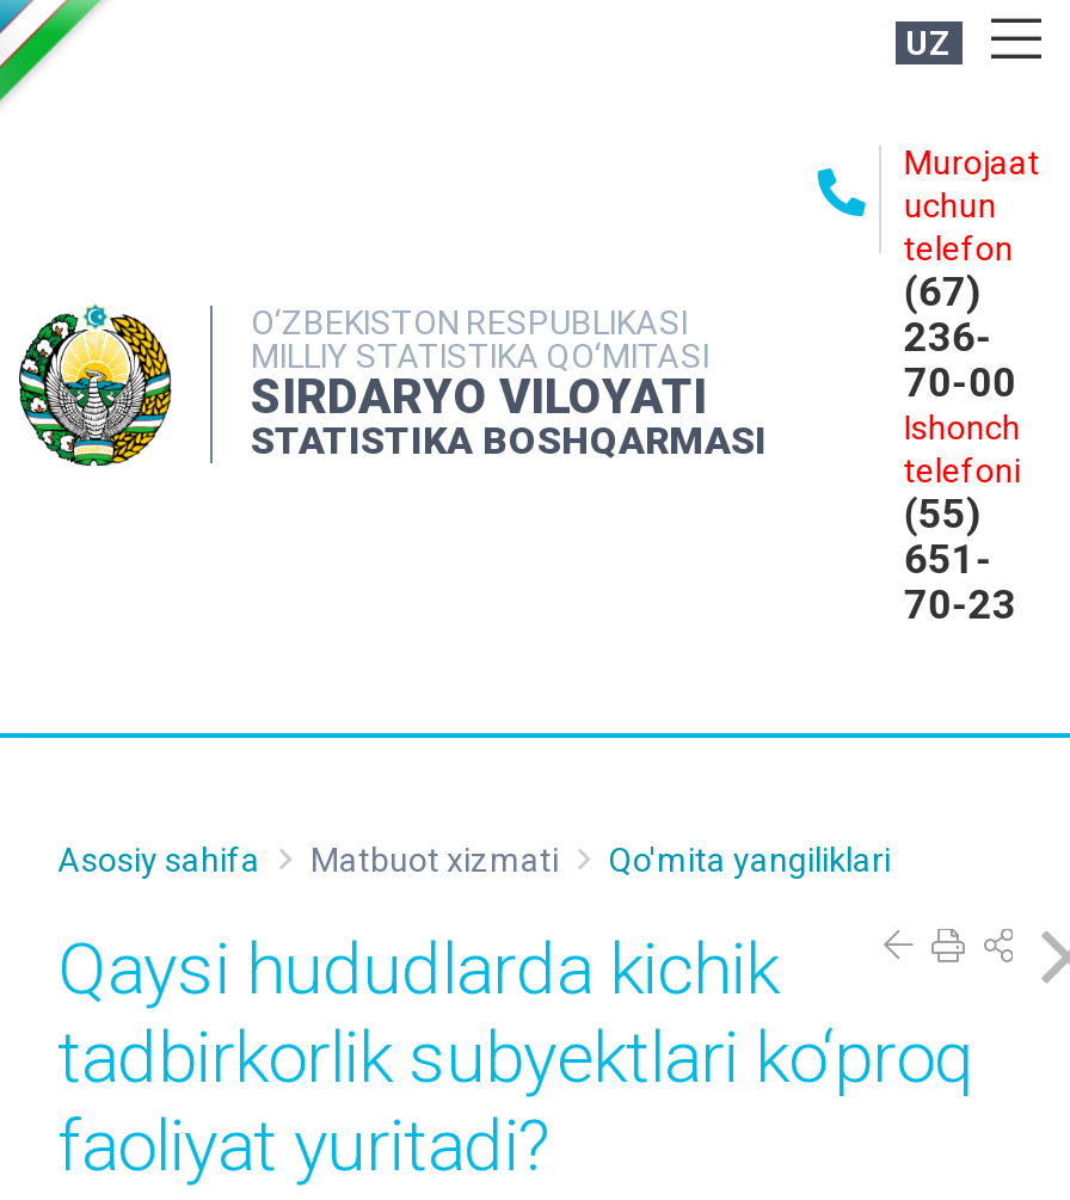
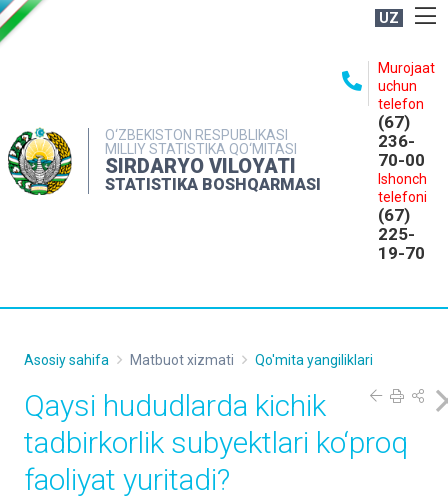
- (55)
+ (67)

- 651-
+ 225-

- 70-23
+ 19-70
